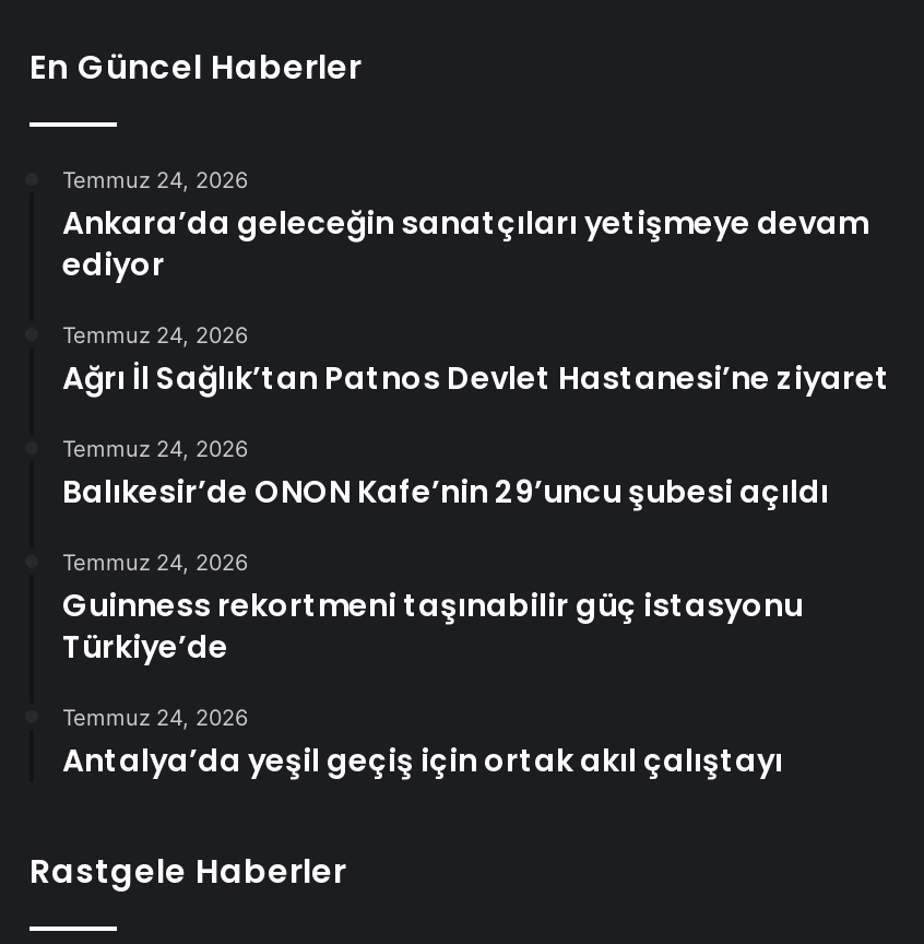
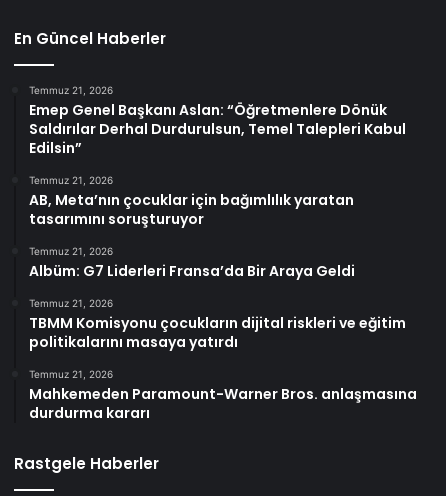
- Temmuz 24, 2026
- Ankara’da geleceğin sanatçıları yetişmeye devam
- ediyor
+ Temmuz 21, 2026
+ Emep Genel Başkanı Aslan: “Öğretmenlere Dönük
+ Saldırılar Derhal Durdurulsun, Temel Talepleri Kabul
+ Edilsin”

- Temmuz 24, 2026
- Ağrı İl Sağlık’tan Patnos Devlet Hastanesi’ne ziyaret
+ Temmuz 21, 2026
+ AB, Meta’nın çocuklar için bağımlılık yaratan
+ tasarımını soruşturuyor

- Temmuz 24, 2026
- Balıkesir’de ONON Kafe’nin 29’uncu şubesi açıldı
+ Temmuz 21, 2026
+ Albüm: G7 Liderleri Fransa’da Bir Araya Geldi

- Temmuz 24, 2026
- Guinness rekortmeni taşınabilir güç istasyonu
- Türkiye’de
+ Temmuz 21, 2026
+ TBMM Komisyonu çocukların dijital riskleri ve eğitim
+ politikalarını masaya yatırdı

- Temmuz 24, 2026
- Antalya’da yeşil geçiş için ortak akıl çalıştayı
+ Temmuz 21, 2026
+ Mahkemeden Paramount-Warner Bros. anlaşmasına
+ durdurma kararı
